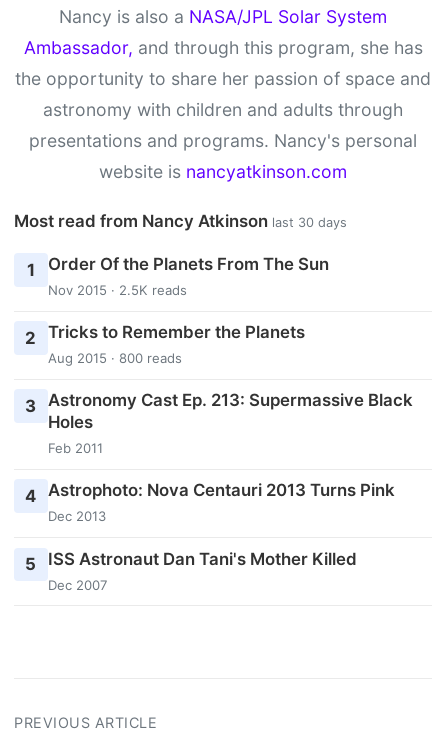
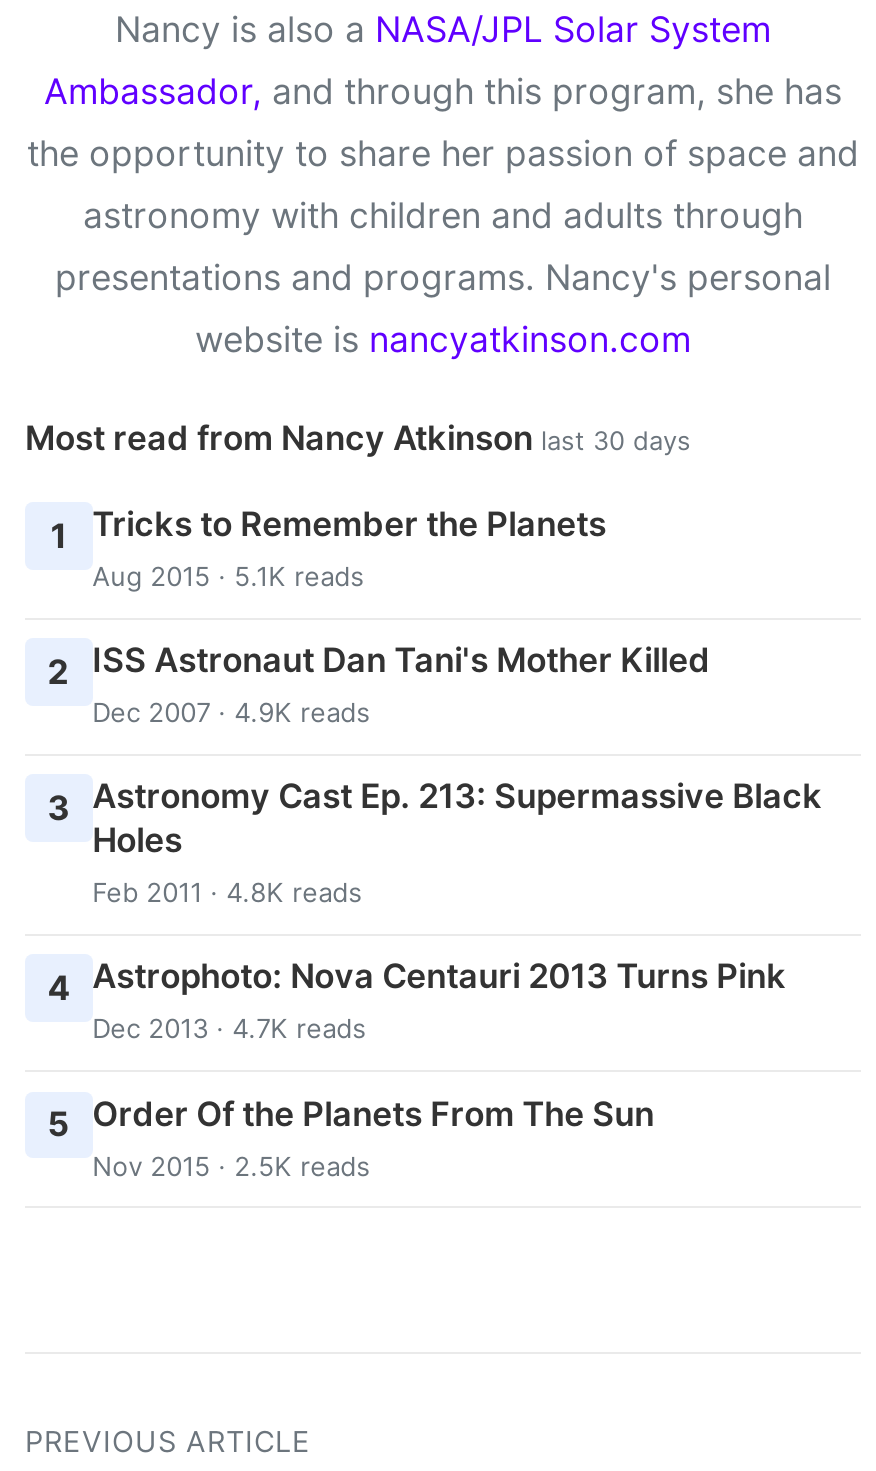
- Order Of the Planets From The Sun
- Nov 2015 · 2.5K reads
+ Tricks to Remember the Planets
+ Aug 2015 · 5.1K reads

- 2 Tricks to Remember the Planets
- Aug 2015 · 800 reads
+ 2 ISS Astronaut Dan Tani's Mother Killed
+ Dec 2007 · 4.9K reads

- Feb 2011
+ Feb 2011 · 4.8K reads

- Dec 2013
+ Dec 2013 · 4.7K reads

- 5 ISS Astronaut Dan Tani's Mother Killed
- Dec 2007
+ 5 Order Of the Planets From The Sun
+ Nov 2015 · 2.5K reads
